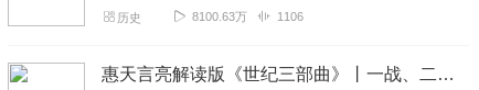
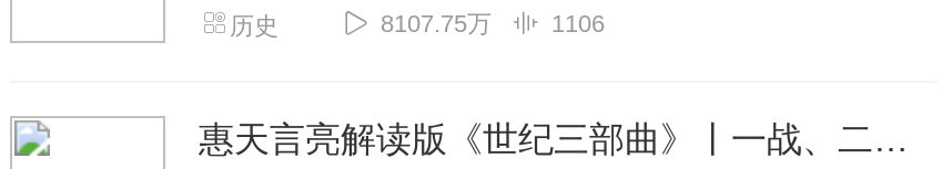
- 8100.63万
+ 8107.75万
